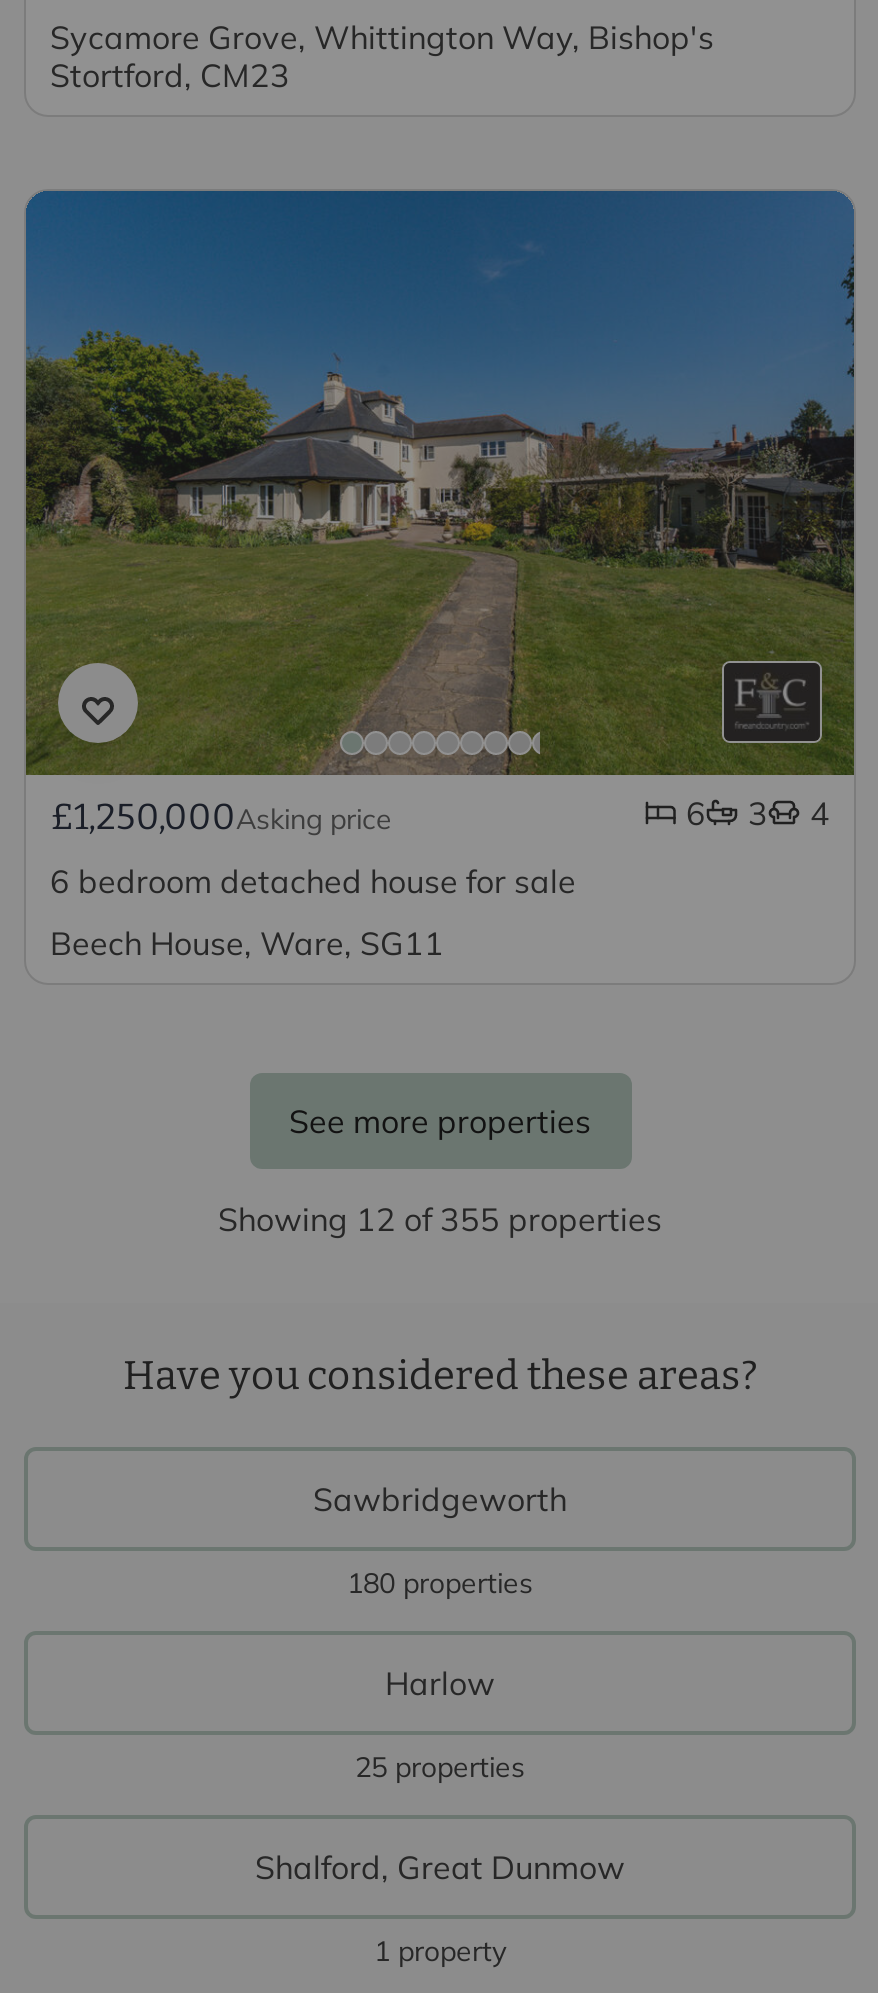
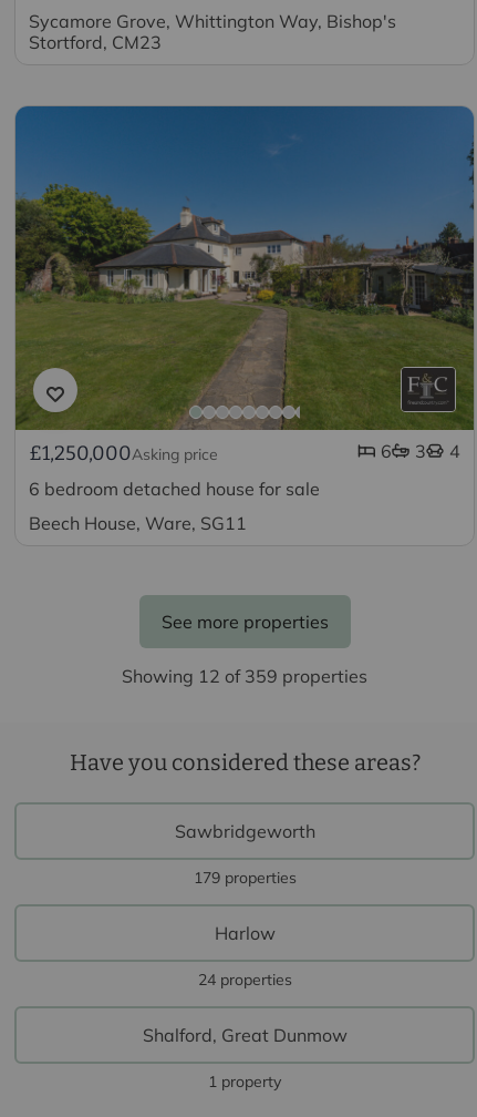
- Showing 12 of 355 properties
+ Showing 12 of 359 properties

- 180 properties
+ 179 properties

- 25 properties
+ 24 properties
